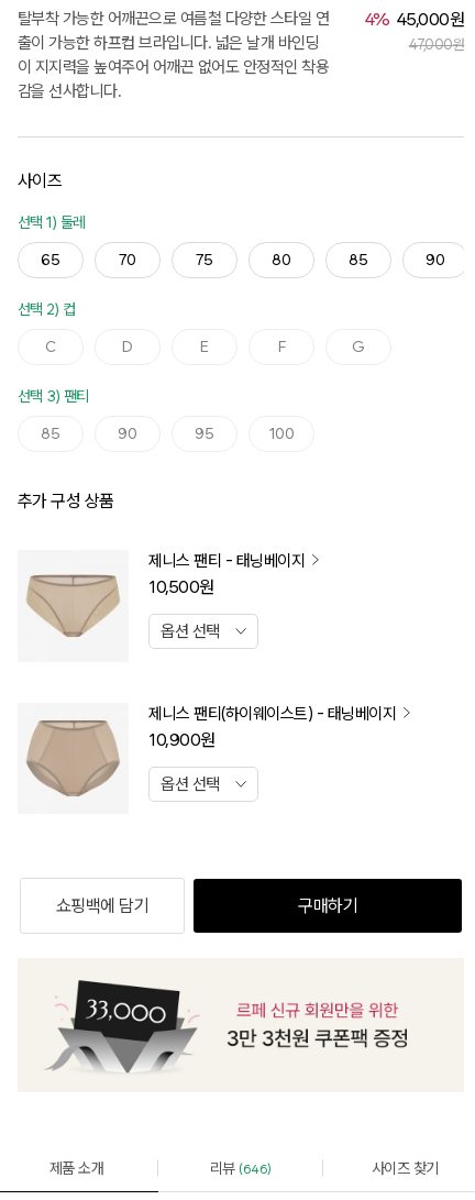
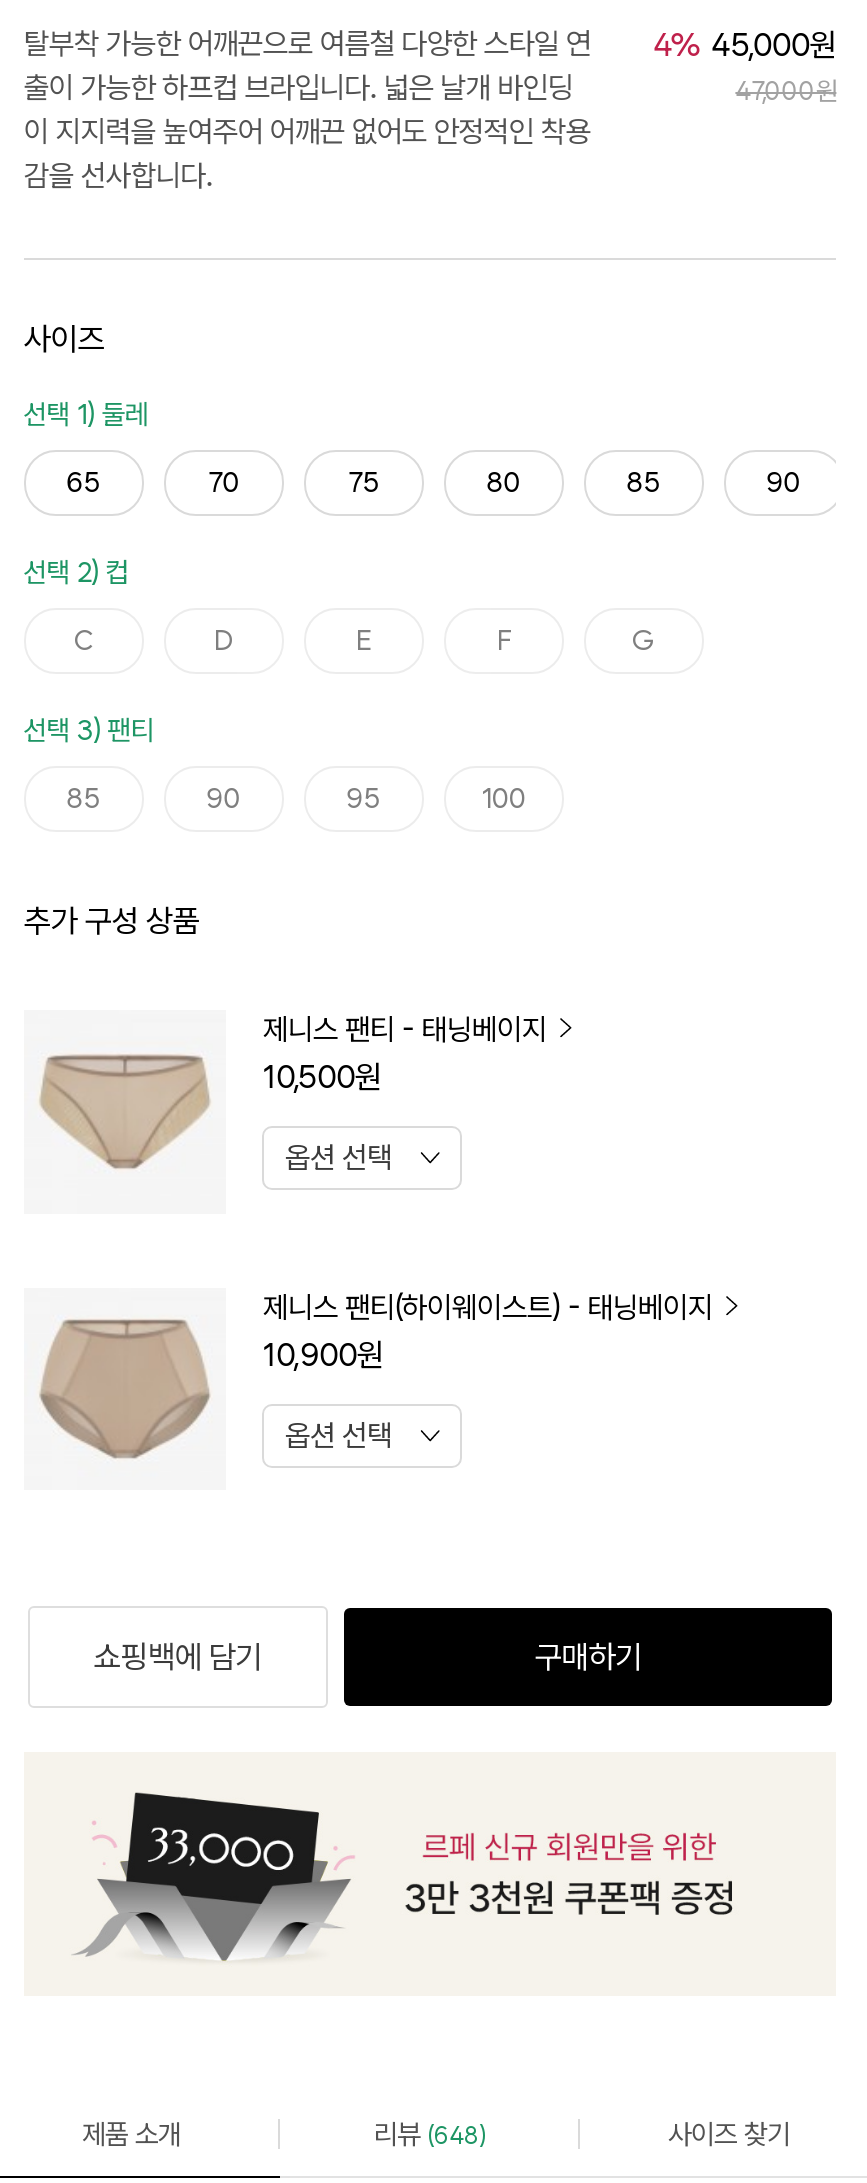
- 리뷰 (646)
+ 리뷰 (648)
